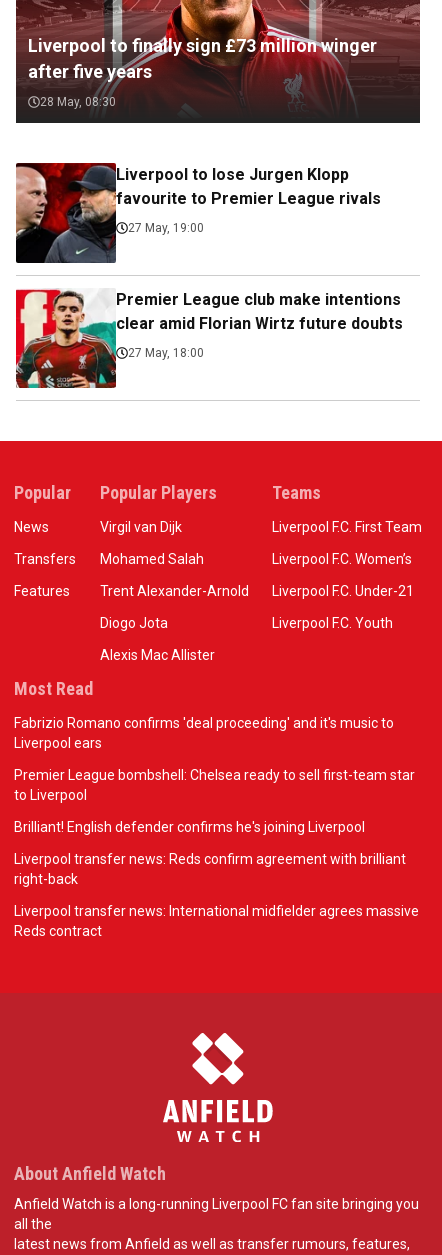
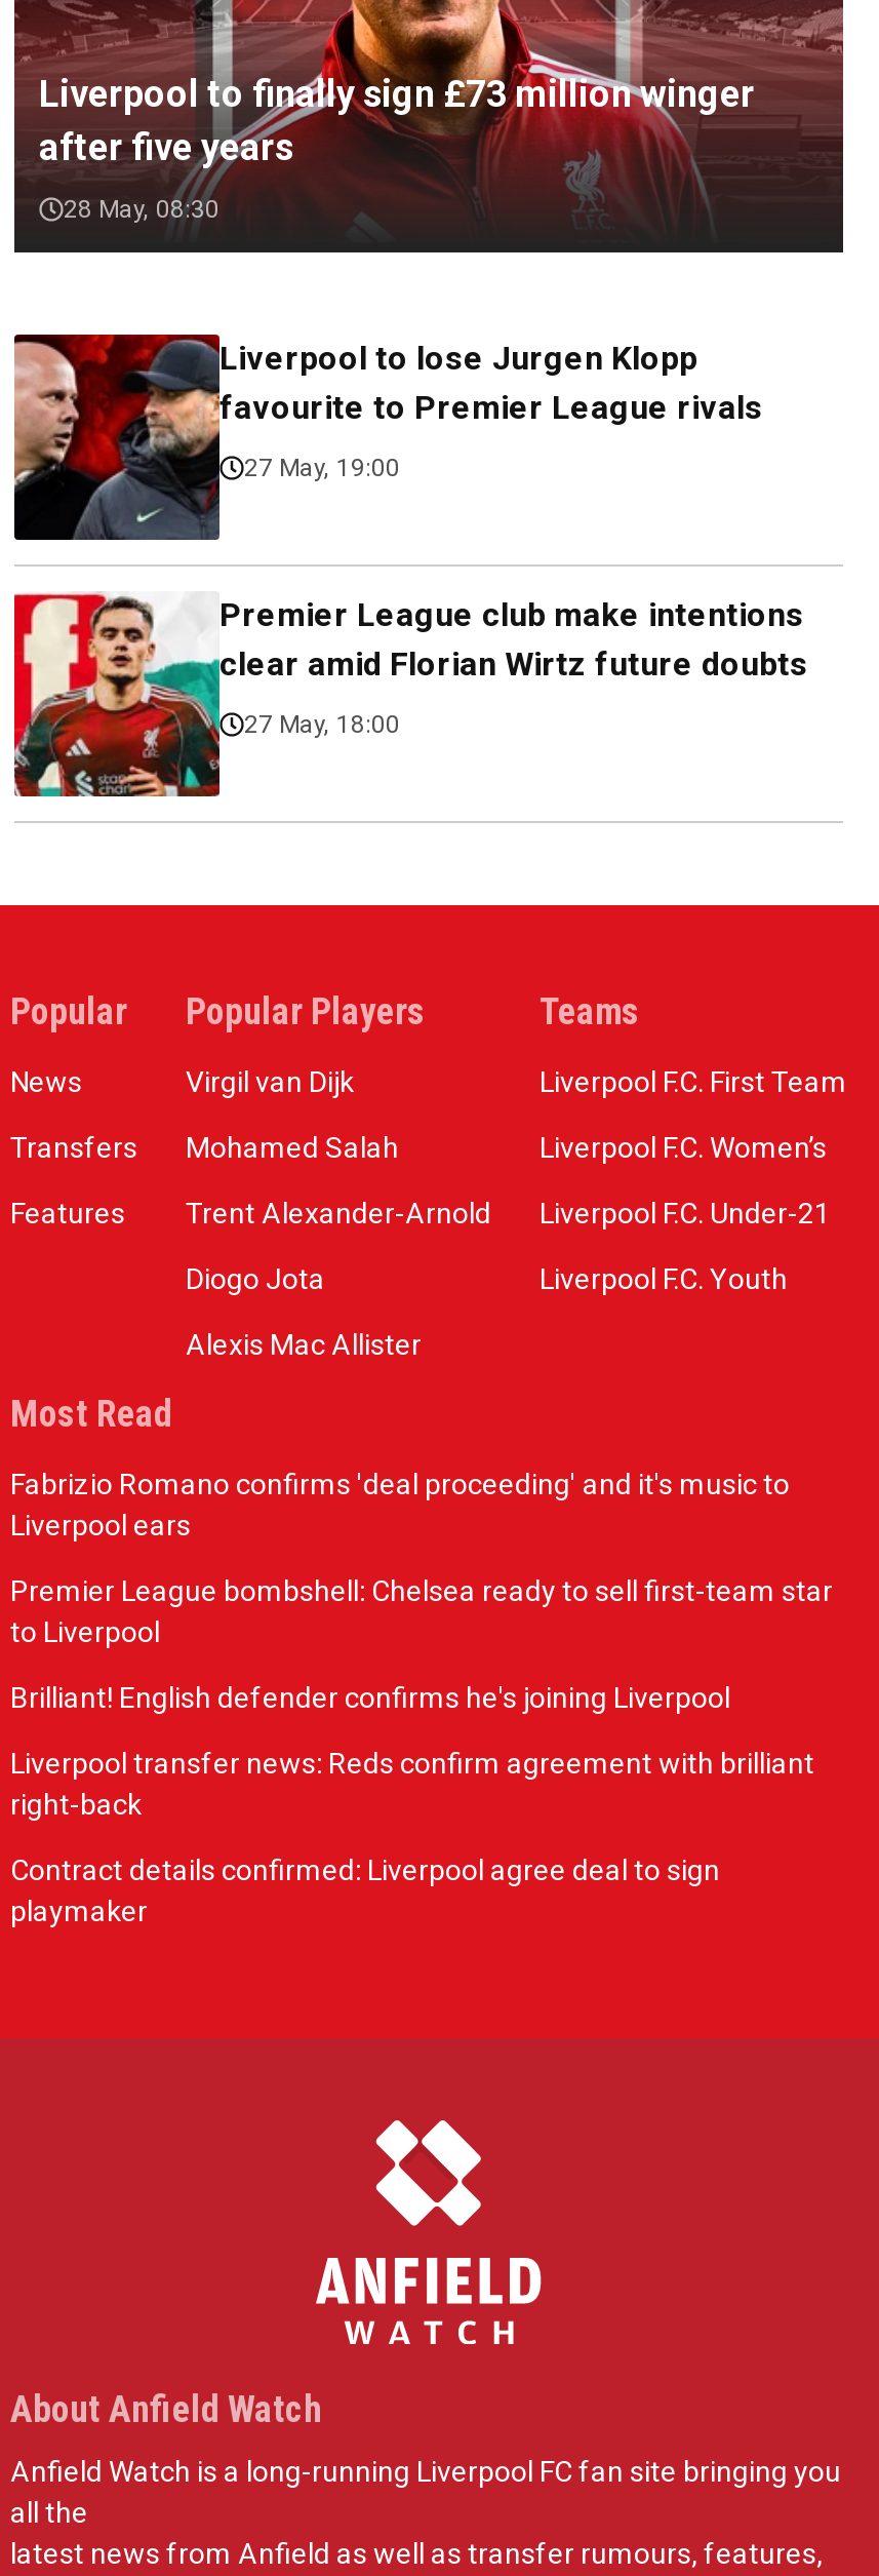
- Liverpool transfer news: International midfielder agrees massive
- Reds contract
+ Contract details confirmed: Liverpool agree deal to sign
+ playmaker
